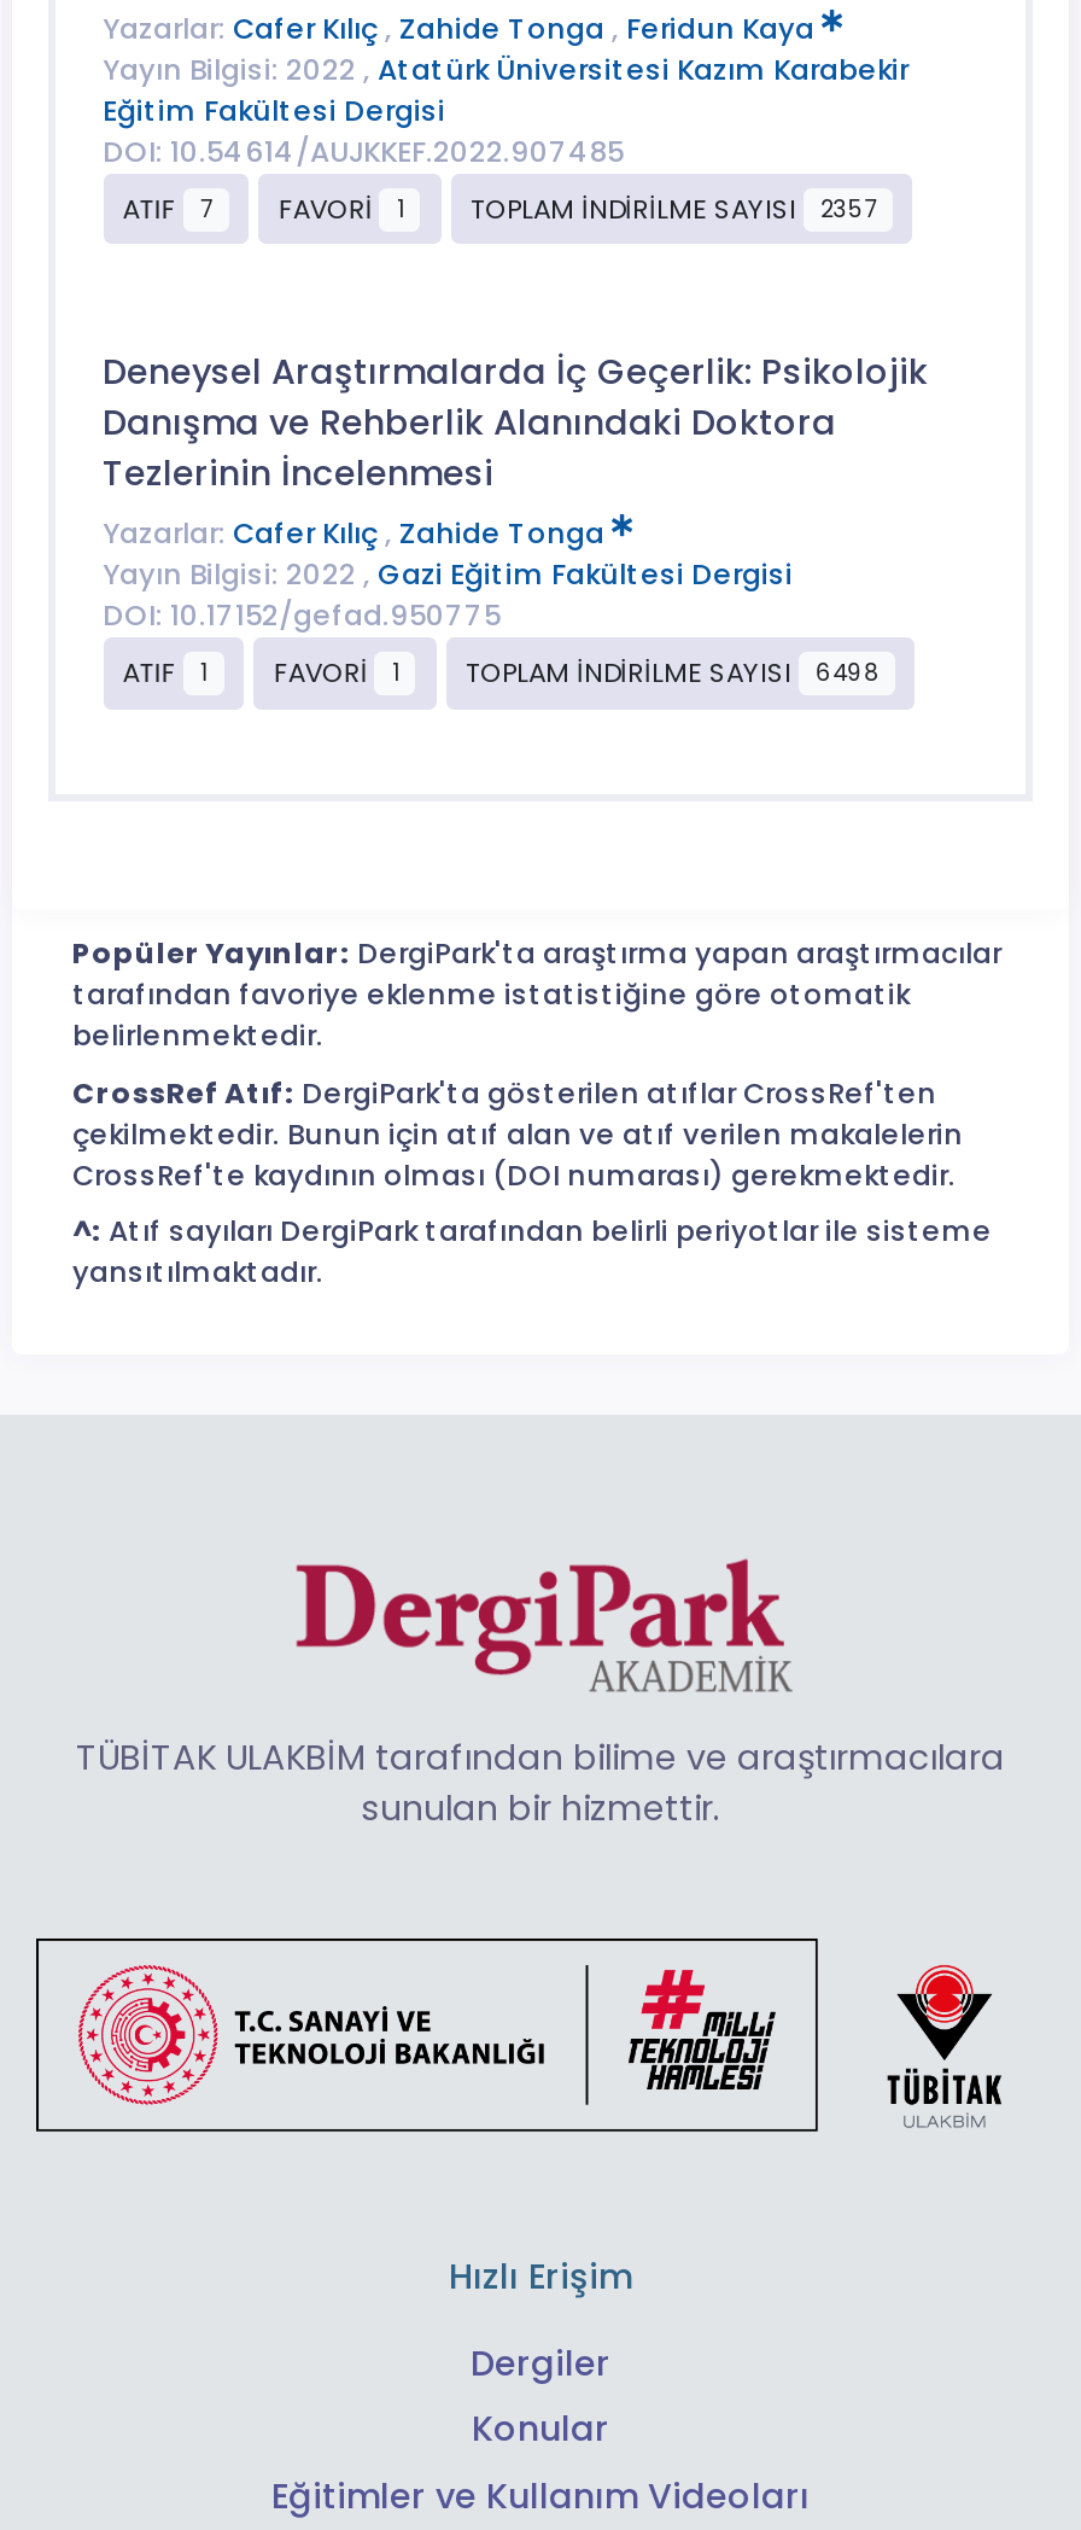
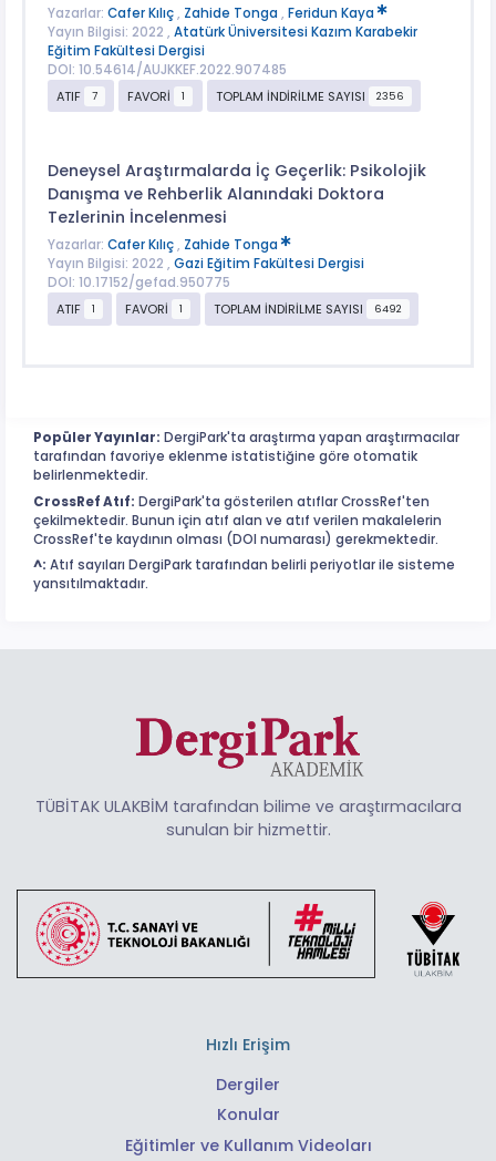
- TOPLAM İNDİRİLME SAYISI 2357
+ TOPLAM İNDİRİLME SAYISI 2356

- TOPLAM İNDİRİLME SAYISI 6498
+ TOPLAM İNDİRİLME SAYISI 6492
